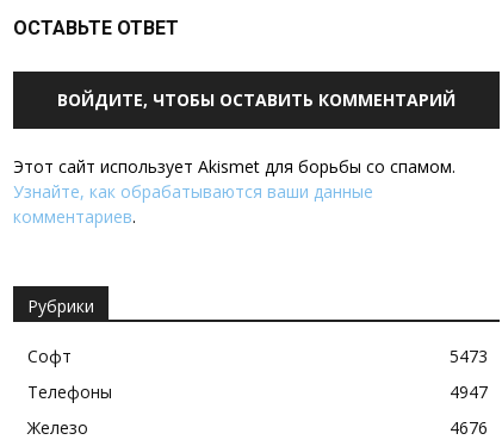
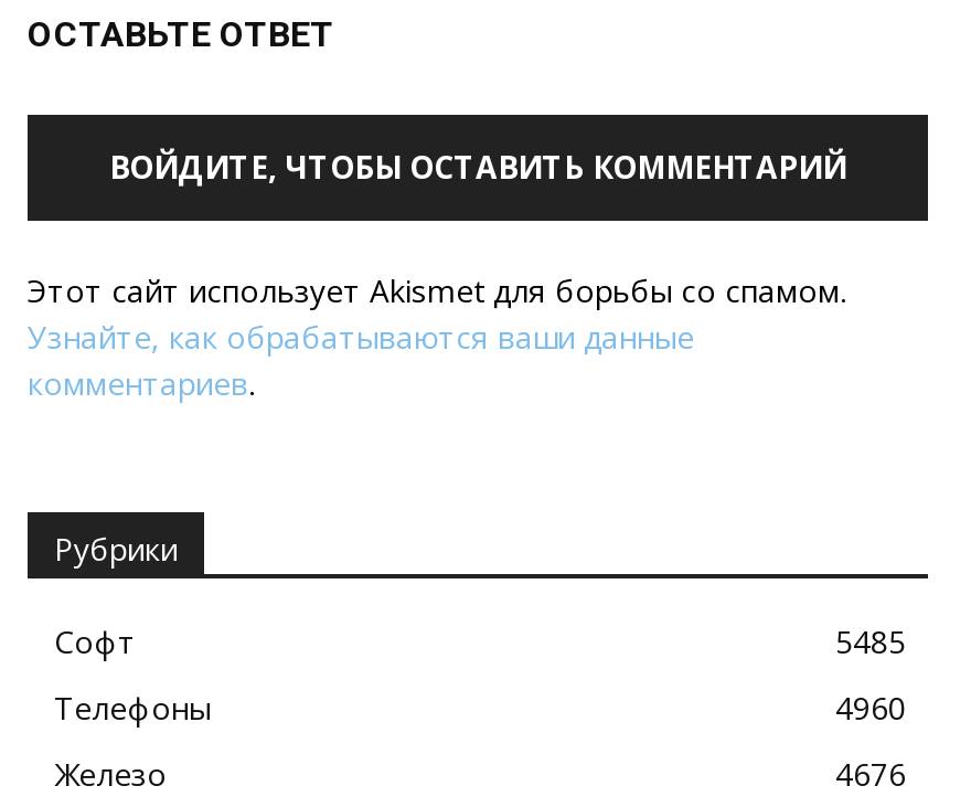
- 5473
+ 5485

- 4947
+ 4960
